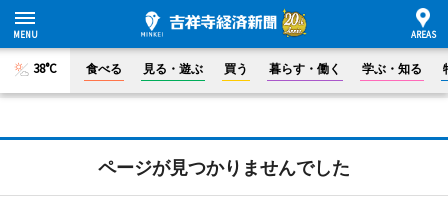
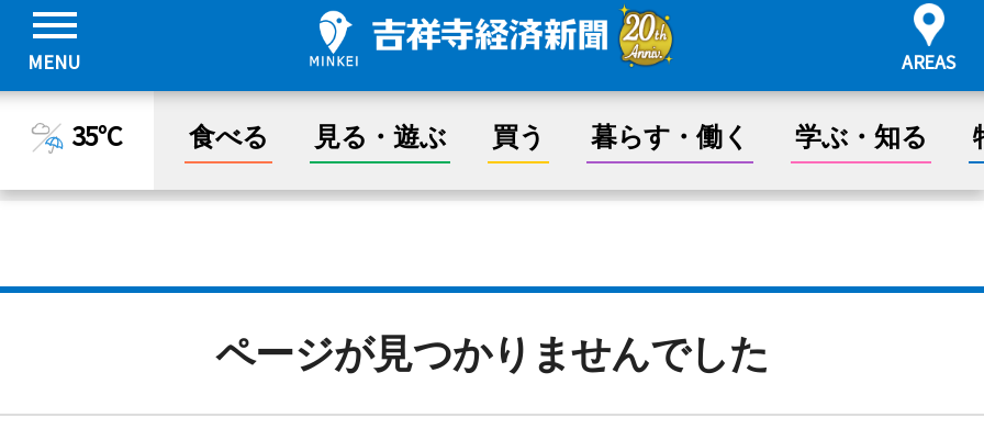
- 38°C
+ 35°C
